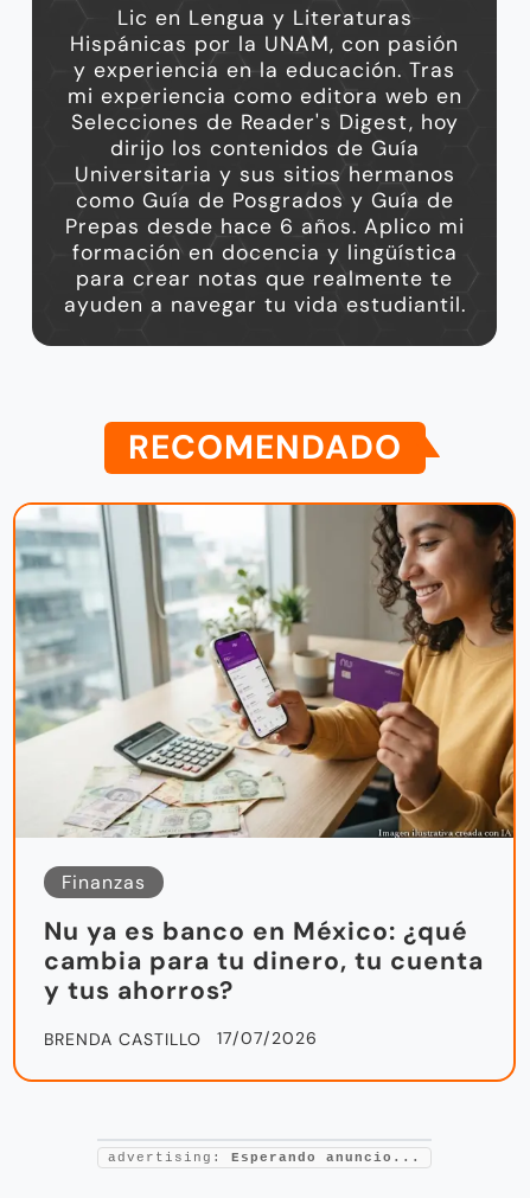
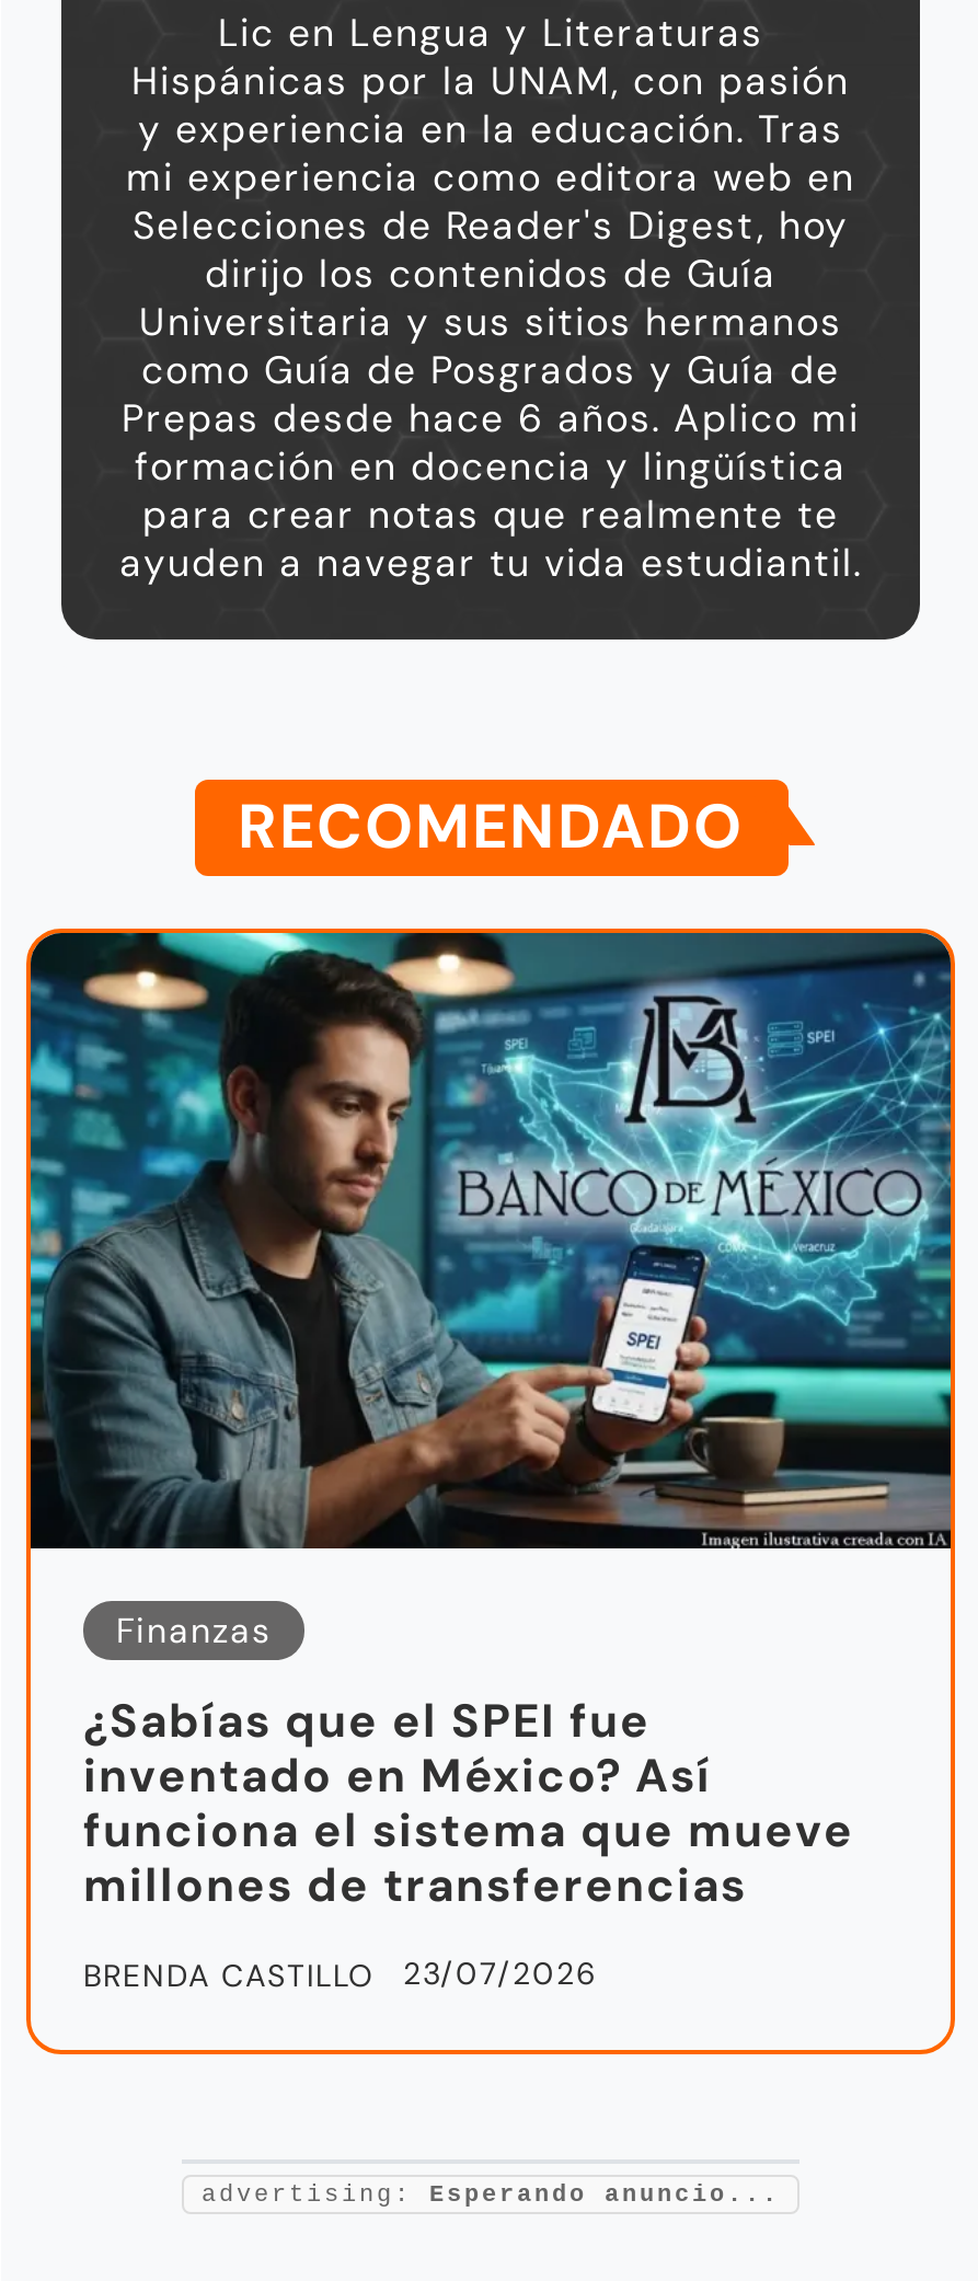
- [image]
+ [image]

- Nu ya es banco en México: ¿qué
- cambia para tu dinero, tu cuenta
- y tus ahorros?
+ ¿Sabías que el SPEI fue
+ inventado en México? Así
+ funciona el sistema que mueve
+ millones de transferencias

- BRENDA CASTILLO 17/07/2026
+ BRENDA CASTILLO 23/07/2026
